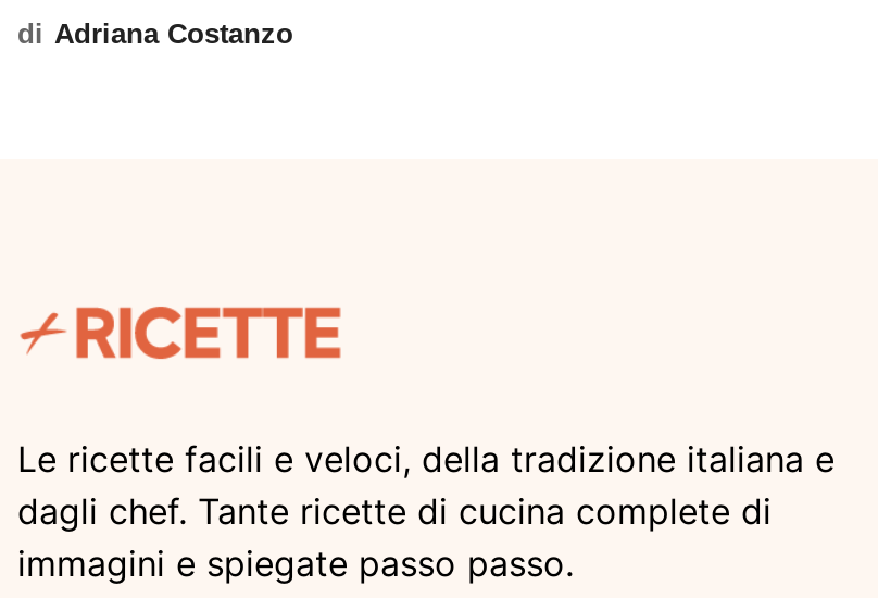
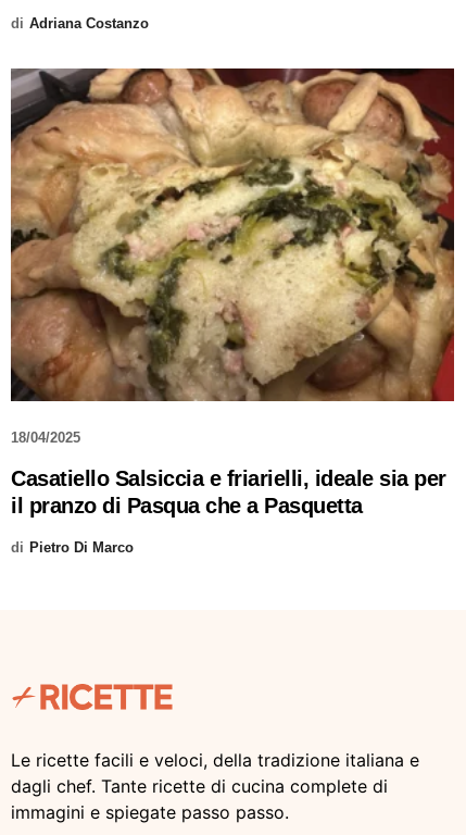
+ [image]
+ 18/04/2025
+ Casatiello Salsiccia e friarielli, ideale sia per
+ il pranzo di Pasqua che a Pasquetta
+ di Pietro Di Marco
